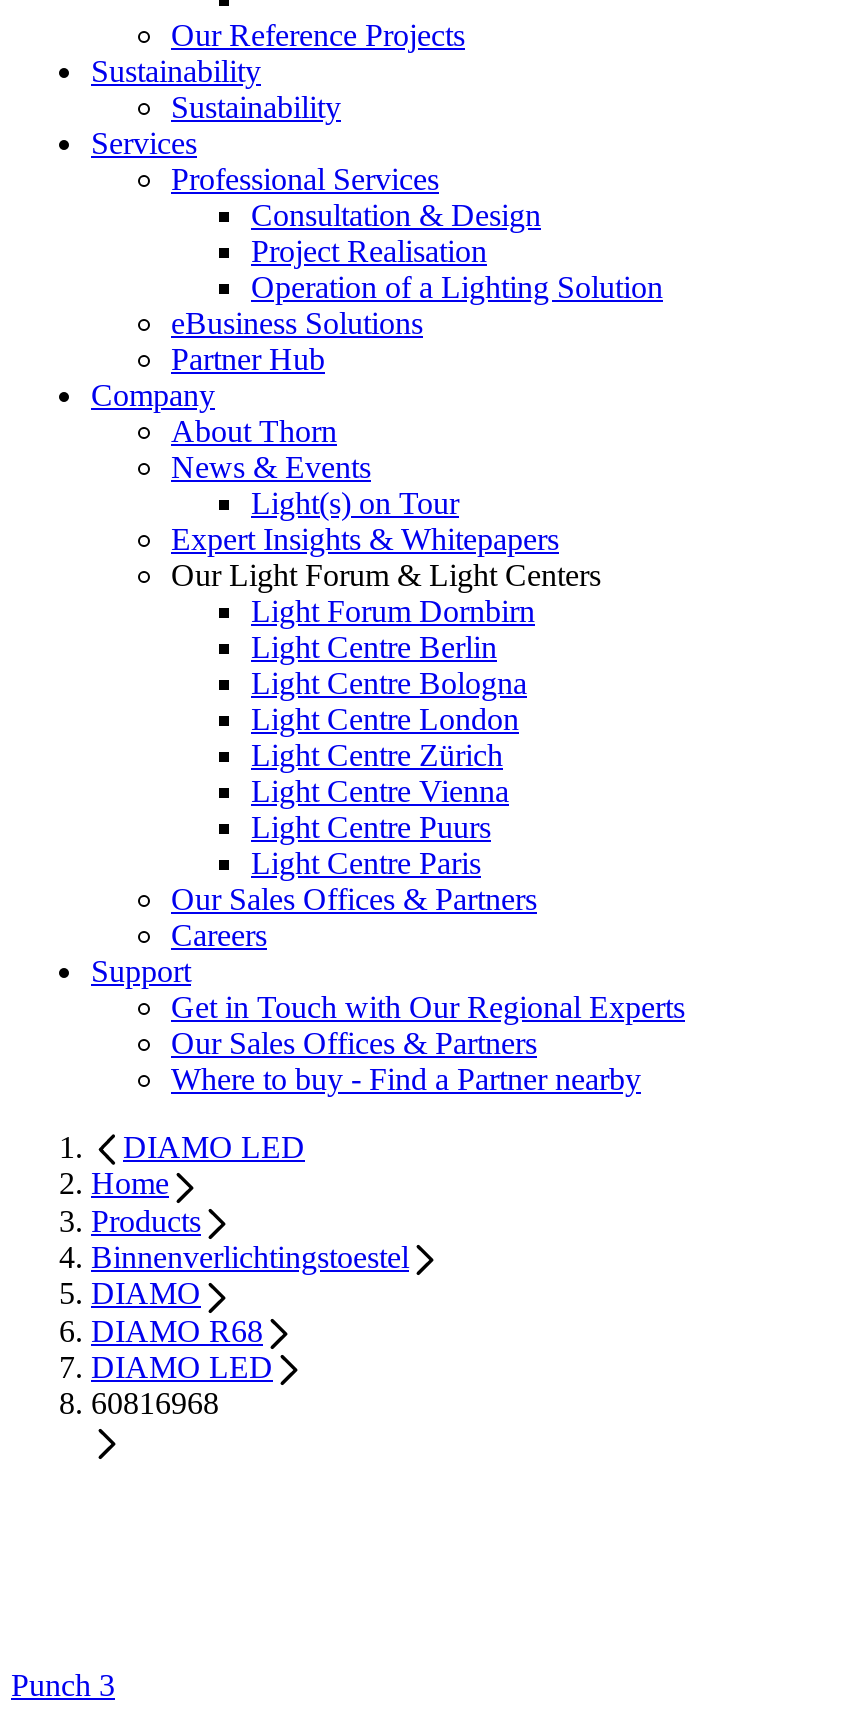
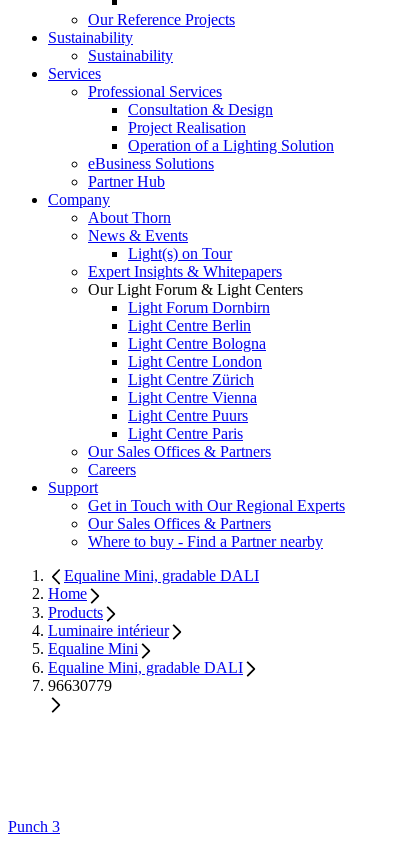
- DIAMO LED
+ Equaline Mini, gradable DALI

- Binnenverlichtingstoestel
- DIAMO
- DIAMO R68
- DIAMO LED
- 60816968
+ Luminaire intérieur
+ Equaline Mini
+ Equaline Mini, gradable DALI
+ 96630779
